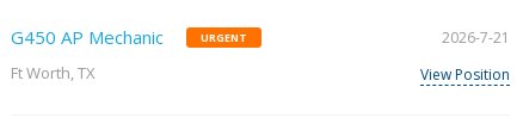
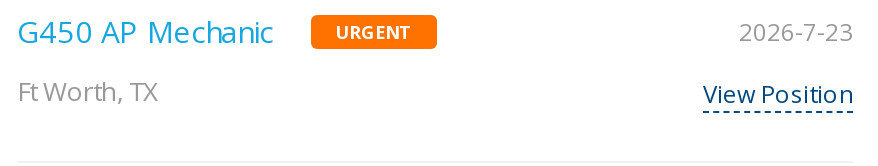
- 2026-7-21
+ 2026-7-23
